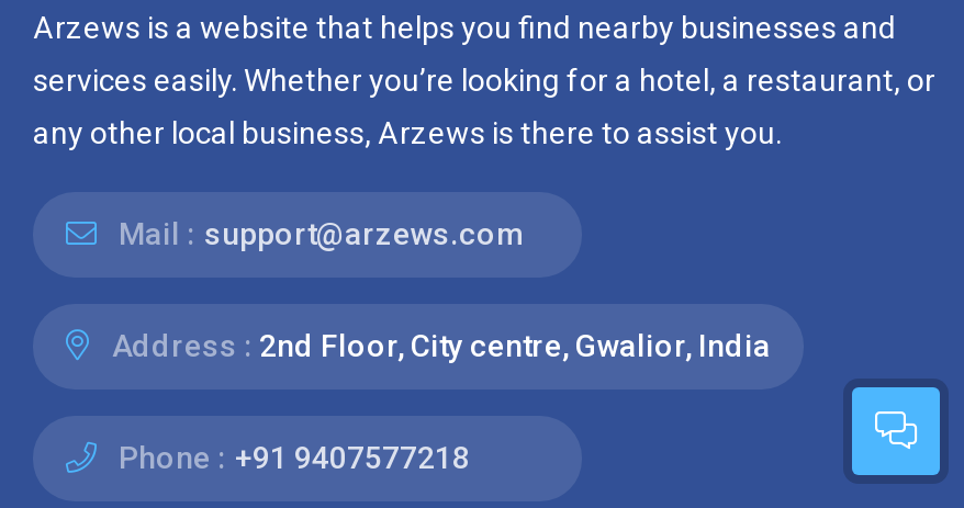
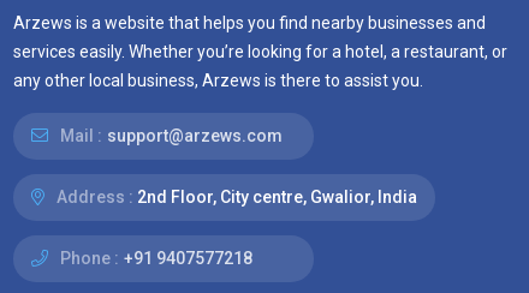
- [image]
